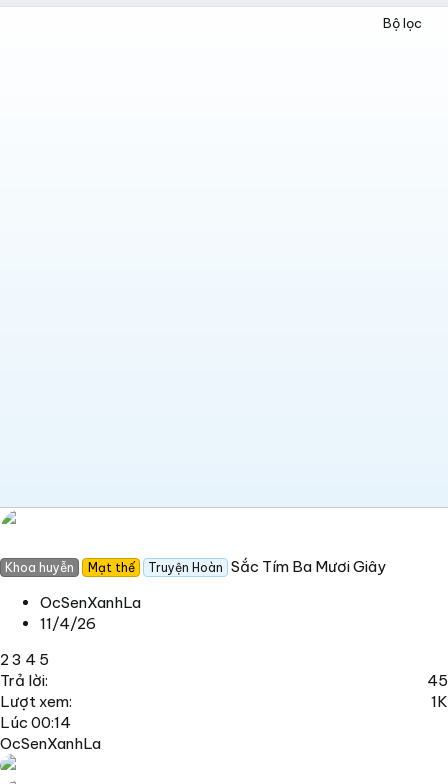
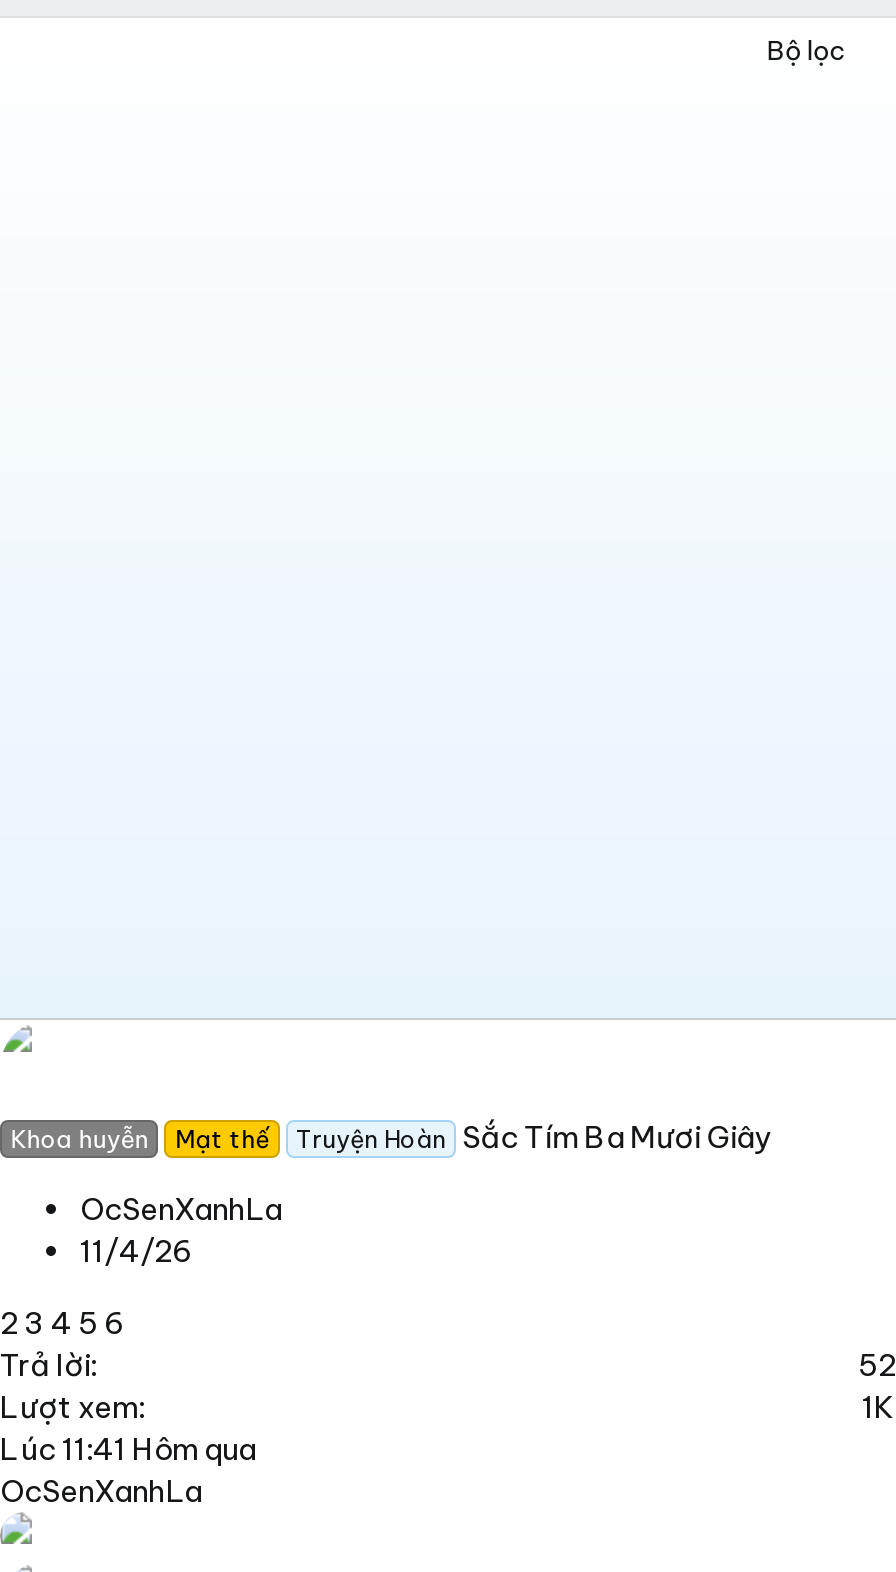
- 2 3 4 5
+ 2 3 4 5 6

- 45
+ 52

- Lúc 00:14
+ Lúc 11:41 Hôm qua
